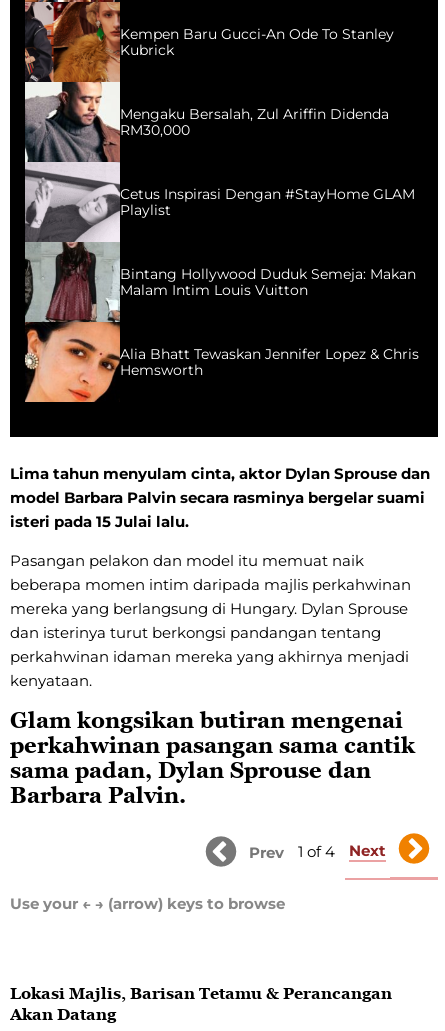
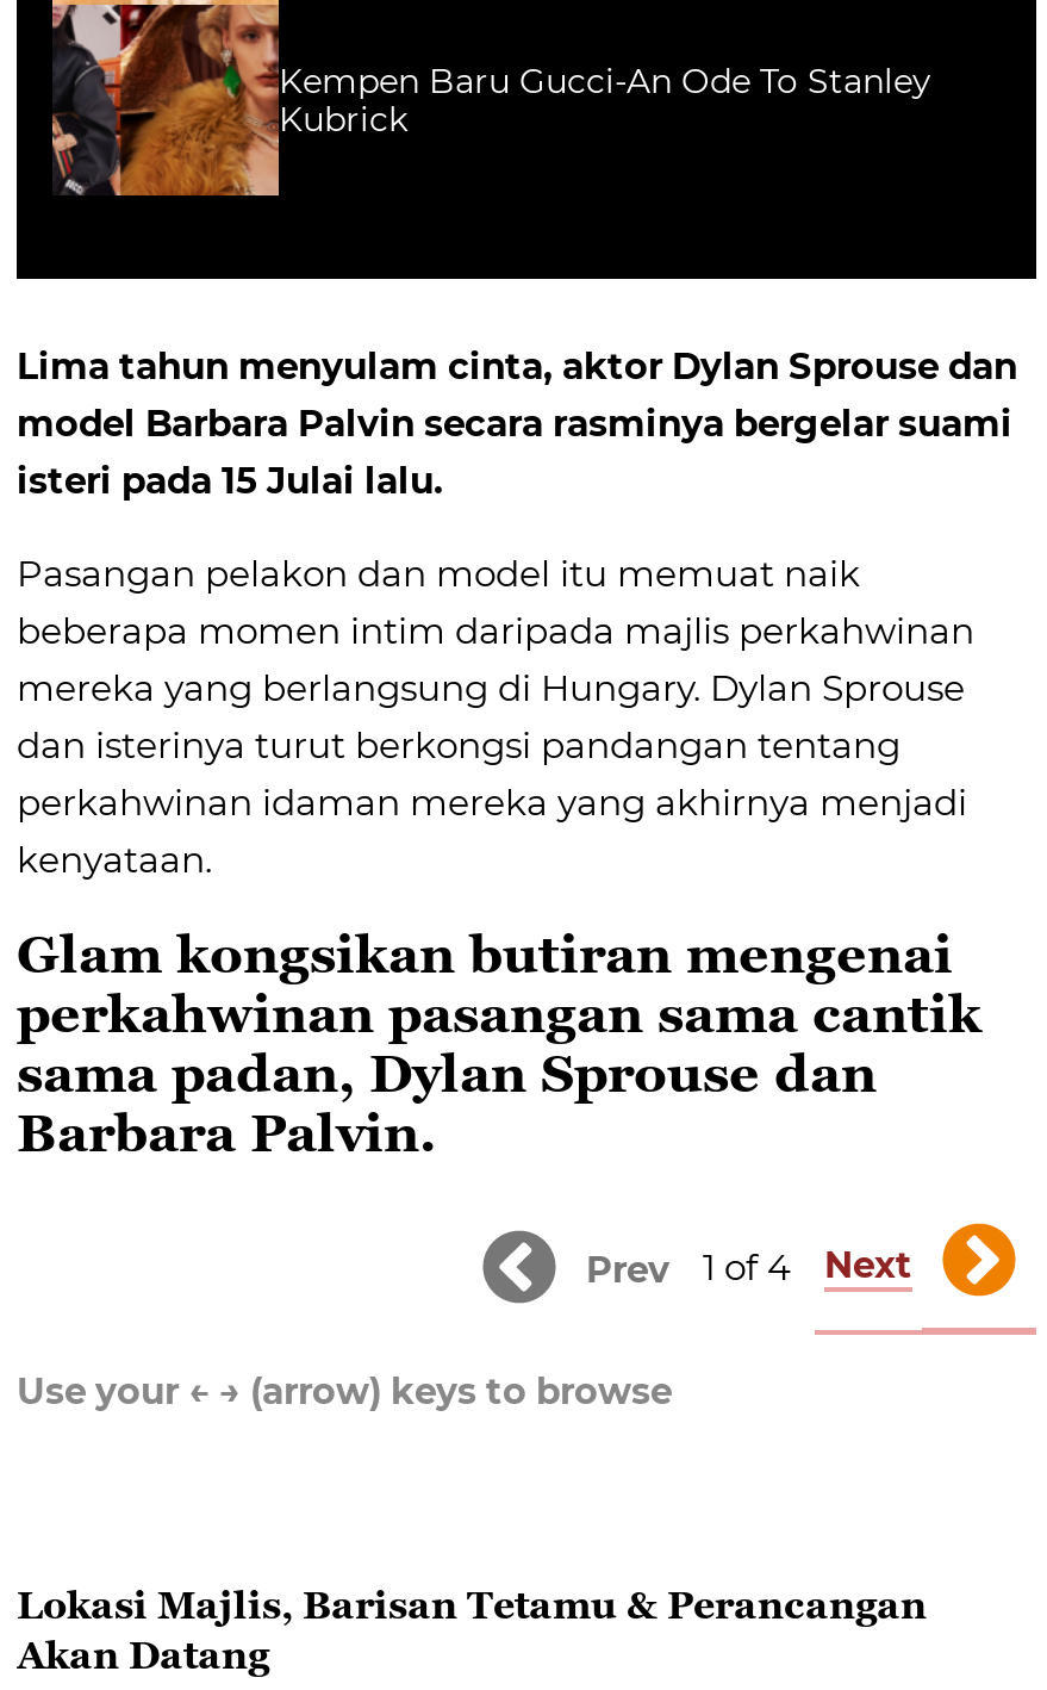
- [image]
- Mengaku Bersalah, Zul Ariffin Didenda
- RM30,000

- Cetus Inspirasi Dengan #StayHome GLAM
- Playlist

- Bintang Hollywood Duduk Semeja: Makan
- Malam Intim Louis Vuitton

- Alia Bhatt Tewaskan Jennifer Lopez & Chris
- Hemsworth
